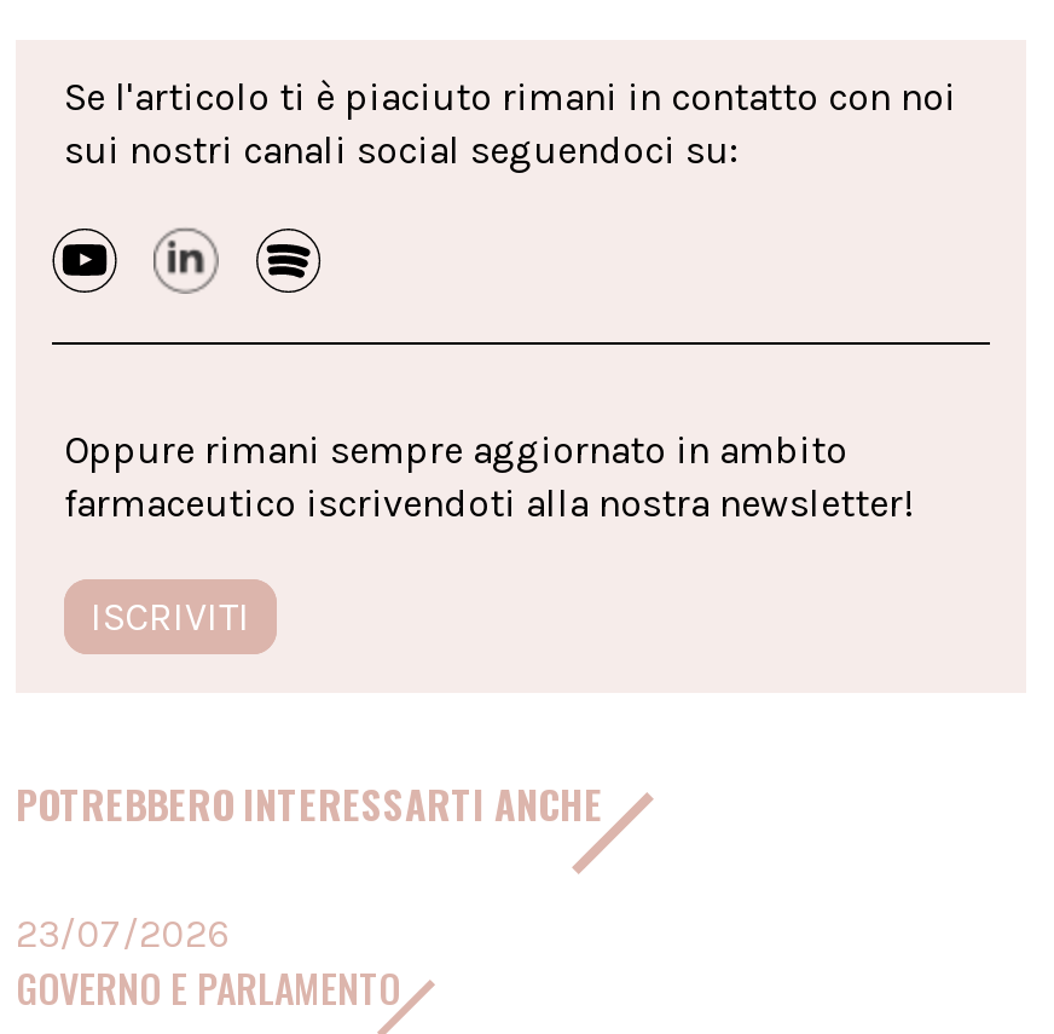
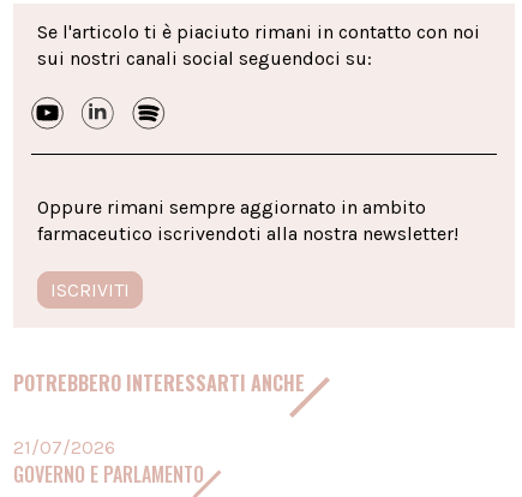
- 23/07/2026
+ 21/07/2026
